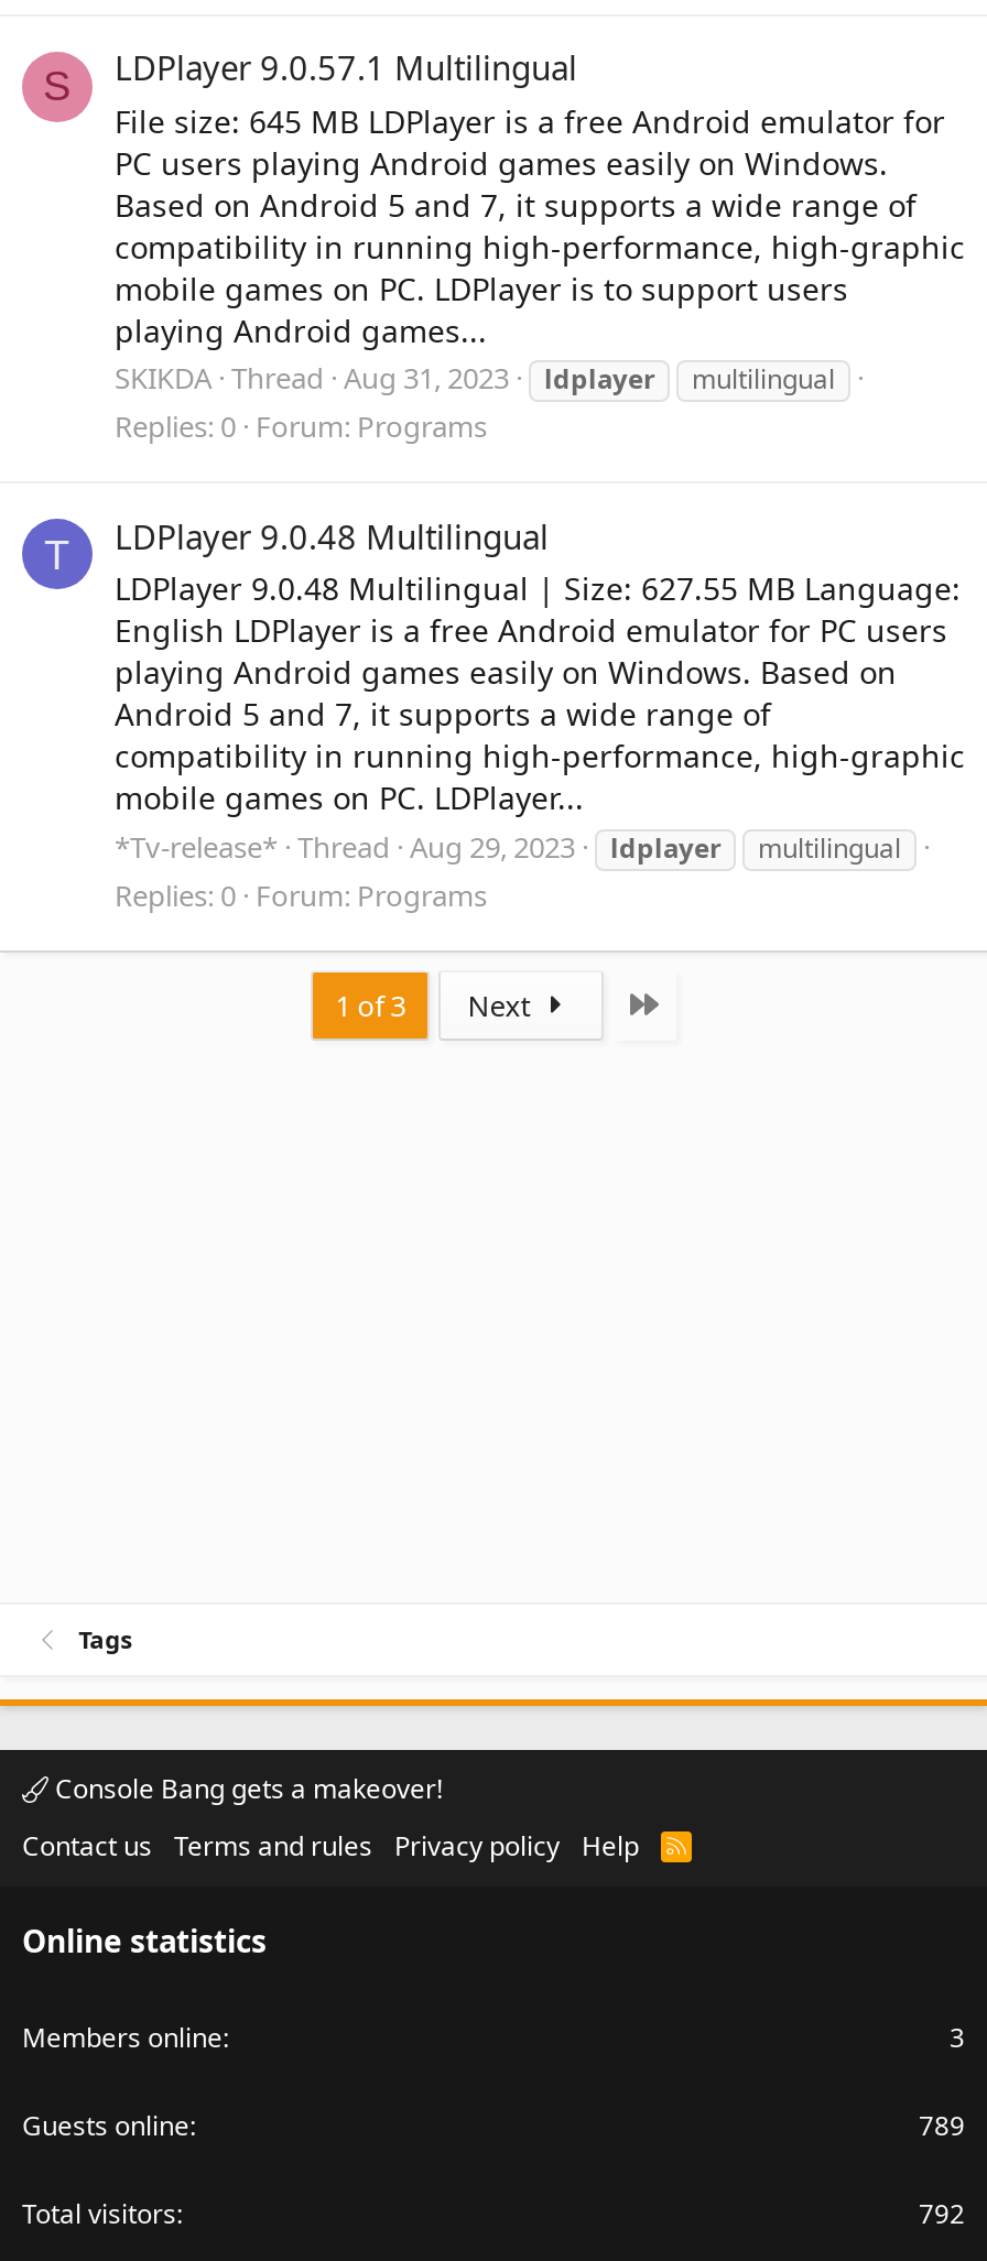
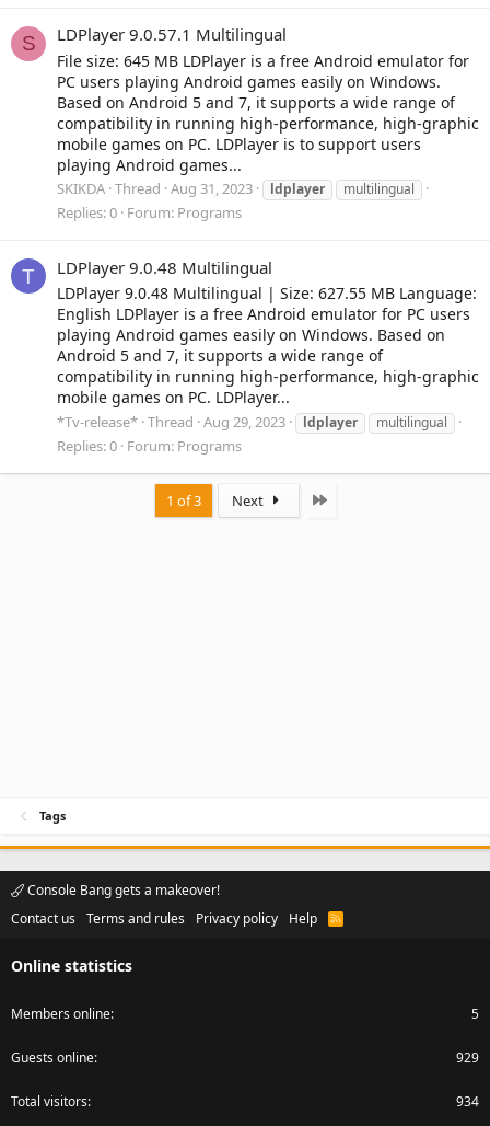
- 3
+ 5

- 789
+ 929

- 792
+ 934
